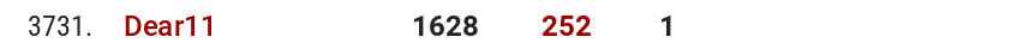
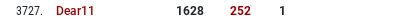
- 3731. Dear11
+ 3727. Dear11
